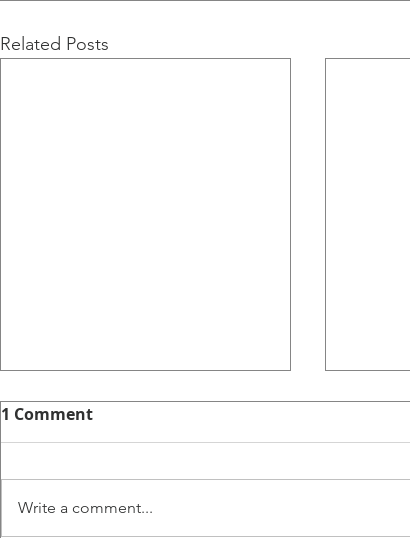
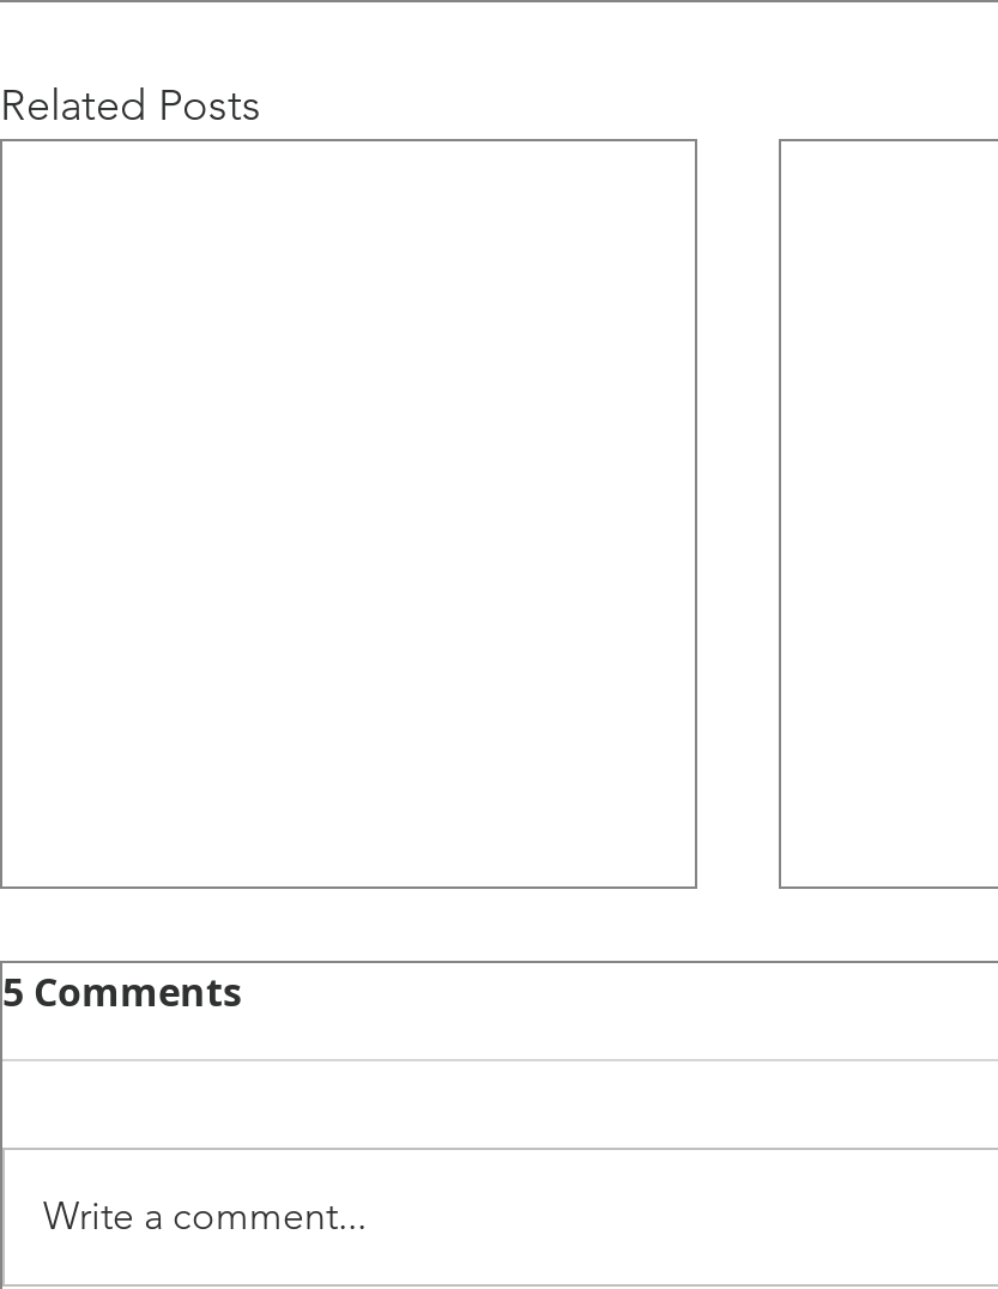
- 1 Comment
+ 5 Comments
